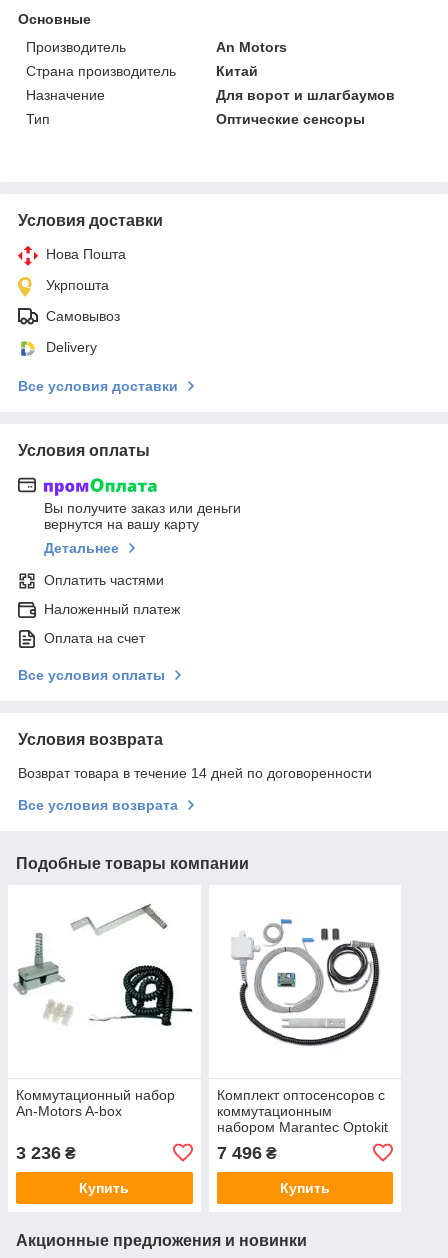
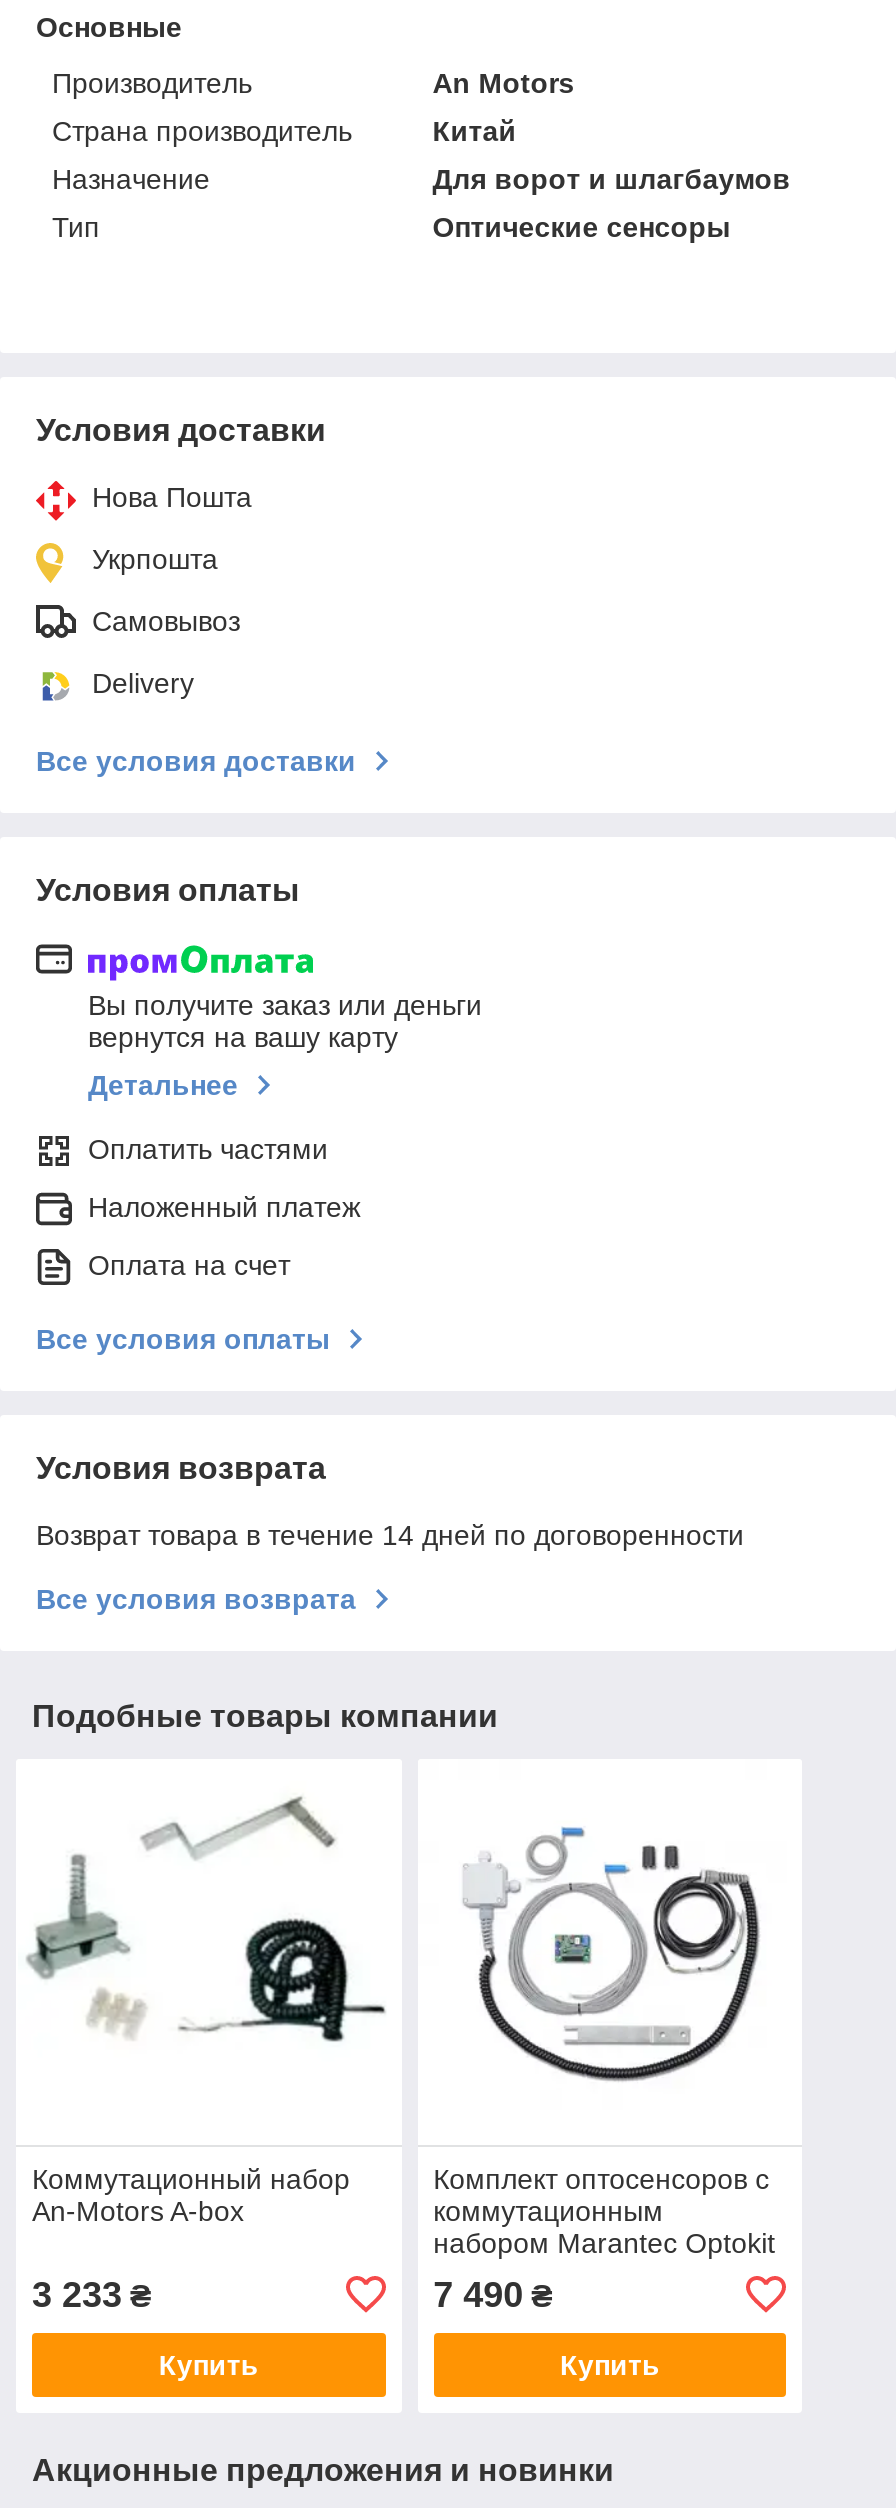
- 3 236 ₴
+ 3 233 ₴

- 7 496 ₴
+ 7 490 ₴
